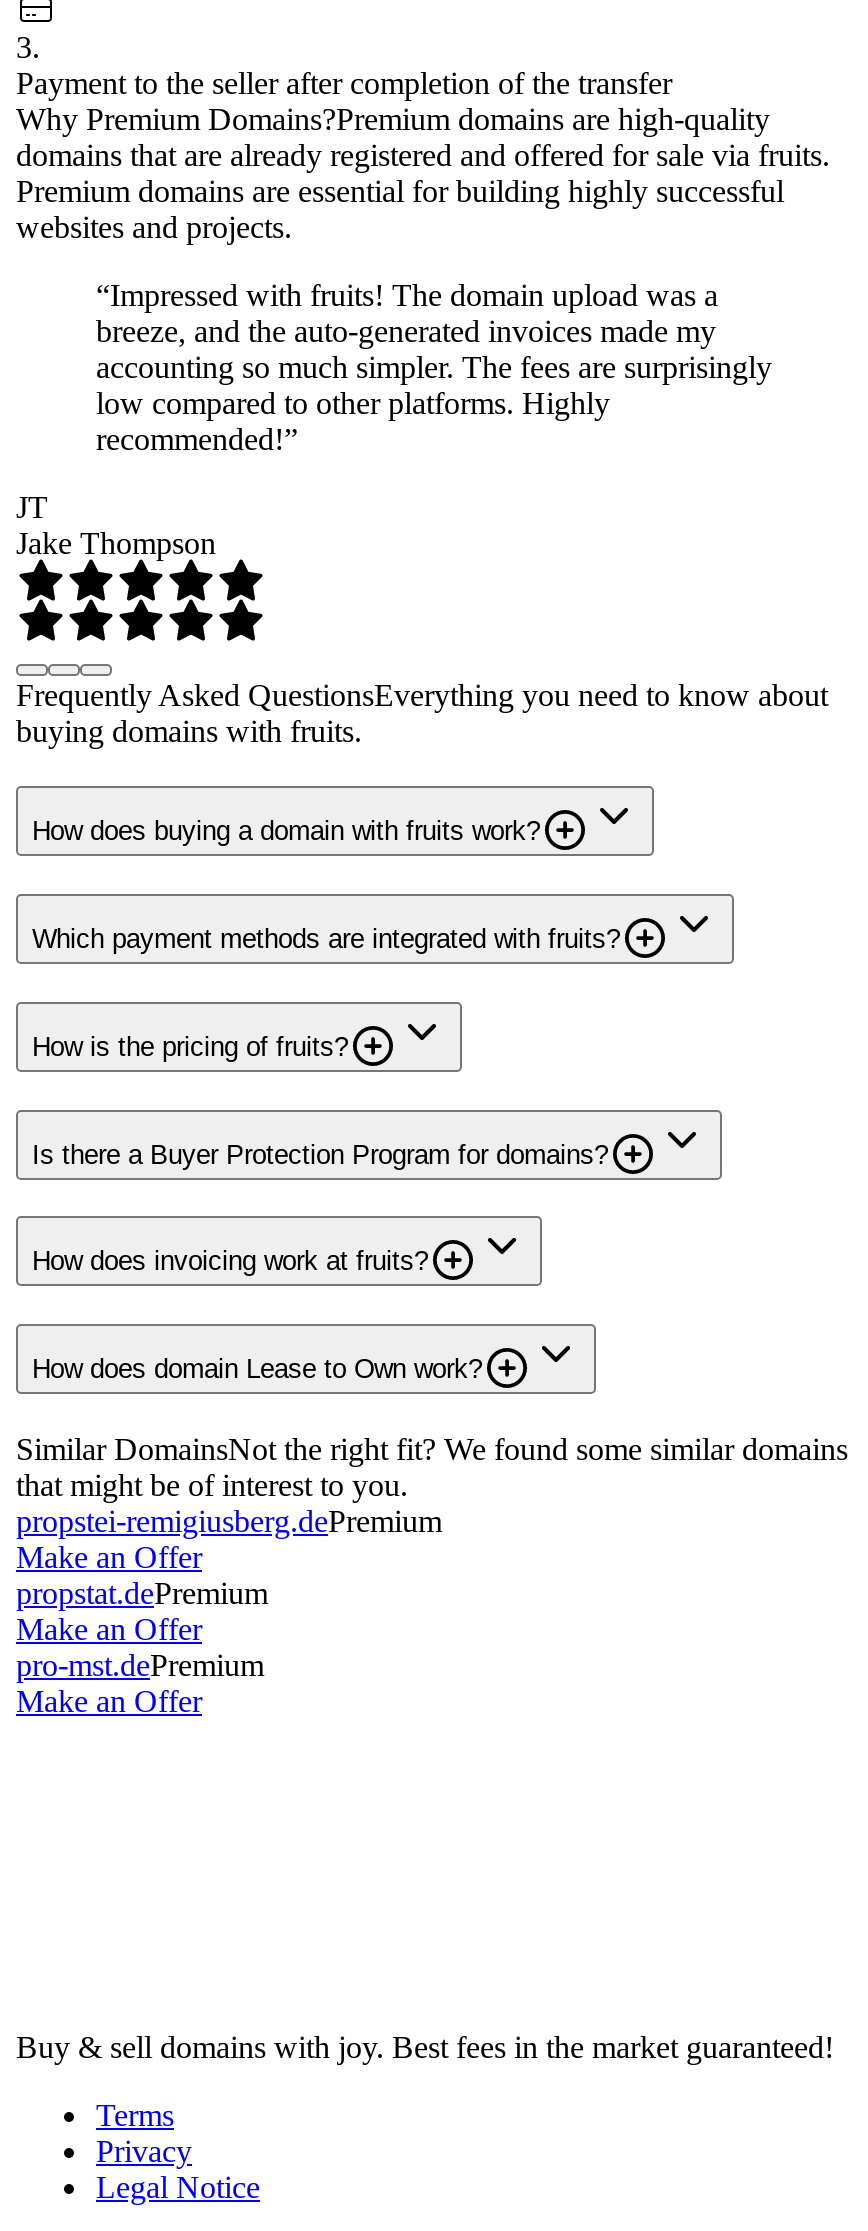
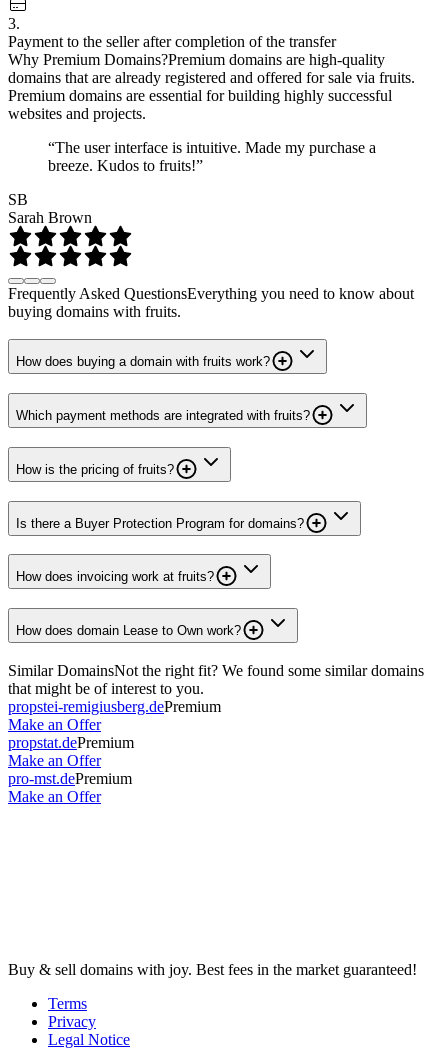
- “Impressed with fruits! The domain upload was a
- breeze, and the auto-generated invoices made my
- accounting so much simpler. The fees are surprisingly
- low compared to other platforms. Highly
- recommended!”
+ “The user interface is intuitive. Made my purchase a
+ breeze. Kudos to fruits!”

- JT
- Jake Thompson
+ SB
+ Sarah Brown
